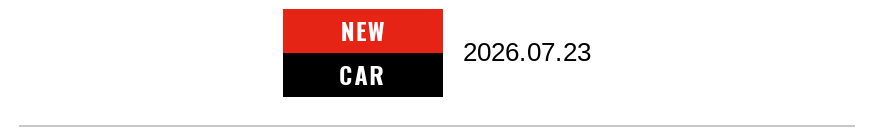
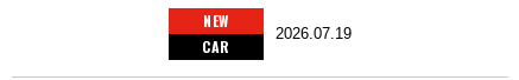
- 2026.07.23
+ 2026.07.19
